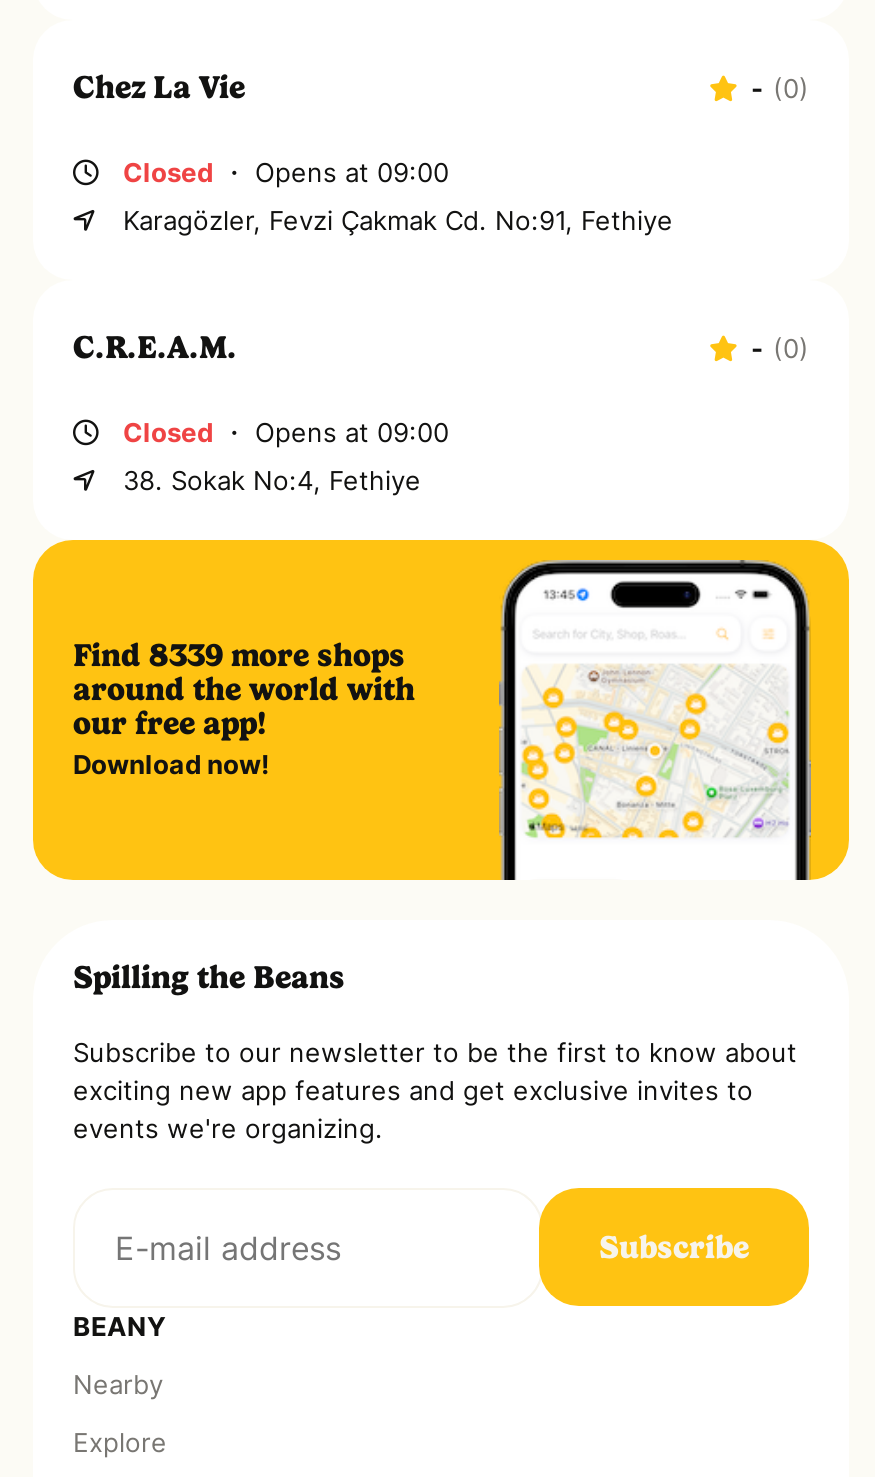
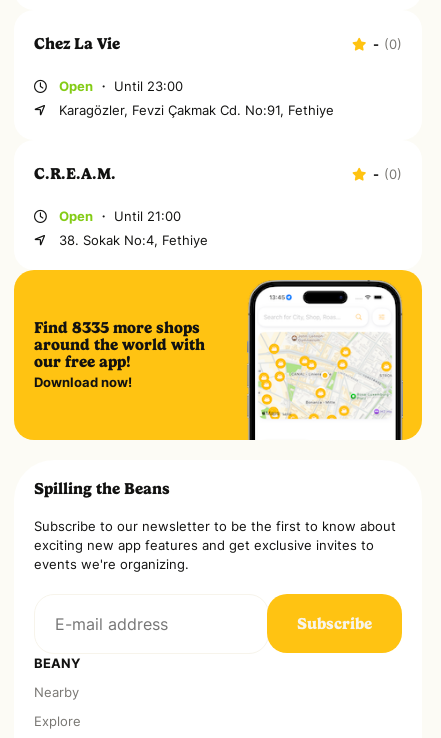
- Closed・ Opens at 09:00
+ Open・ Until 23:00

- Closed・ Opens at 09:00
+ Open・ Until 21:00

- Find 8339 more shops
+ Find 8335 more shops
